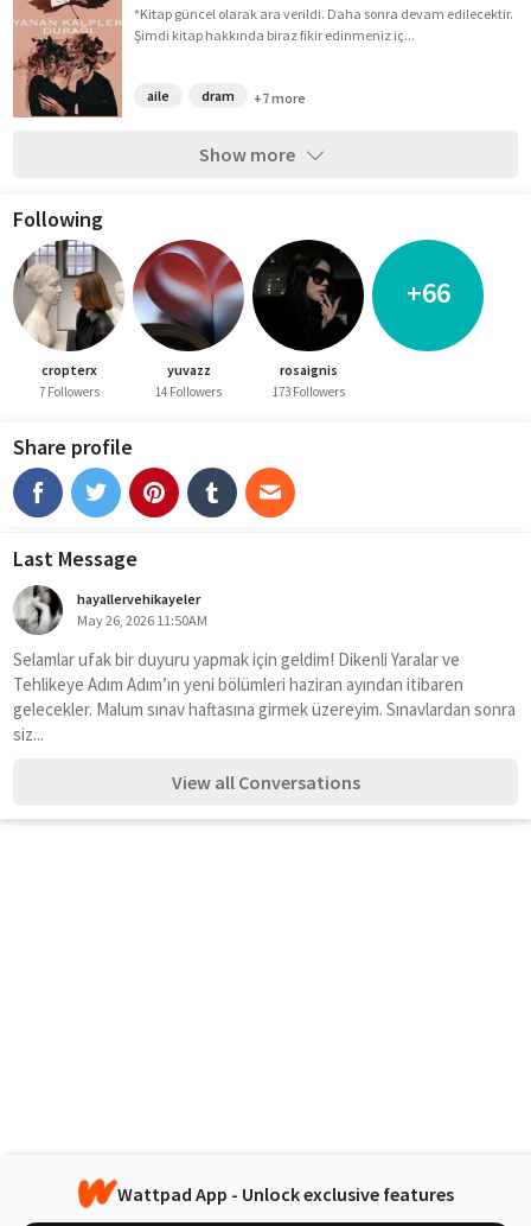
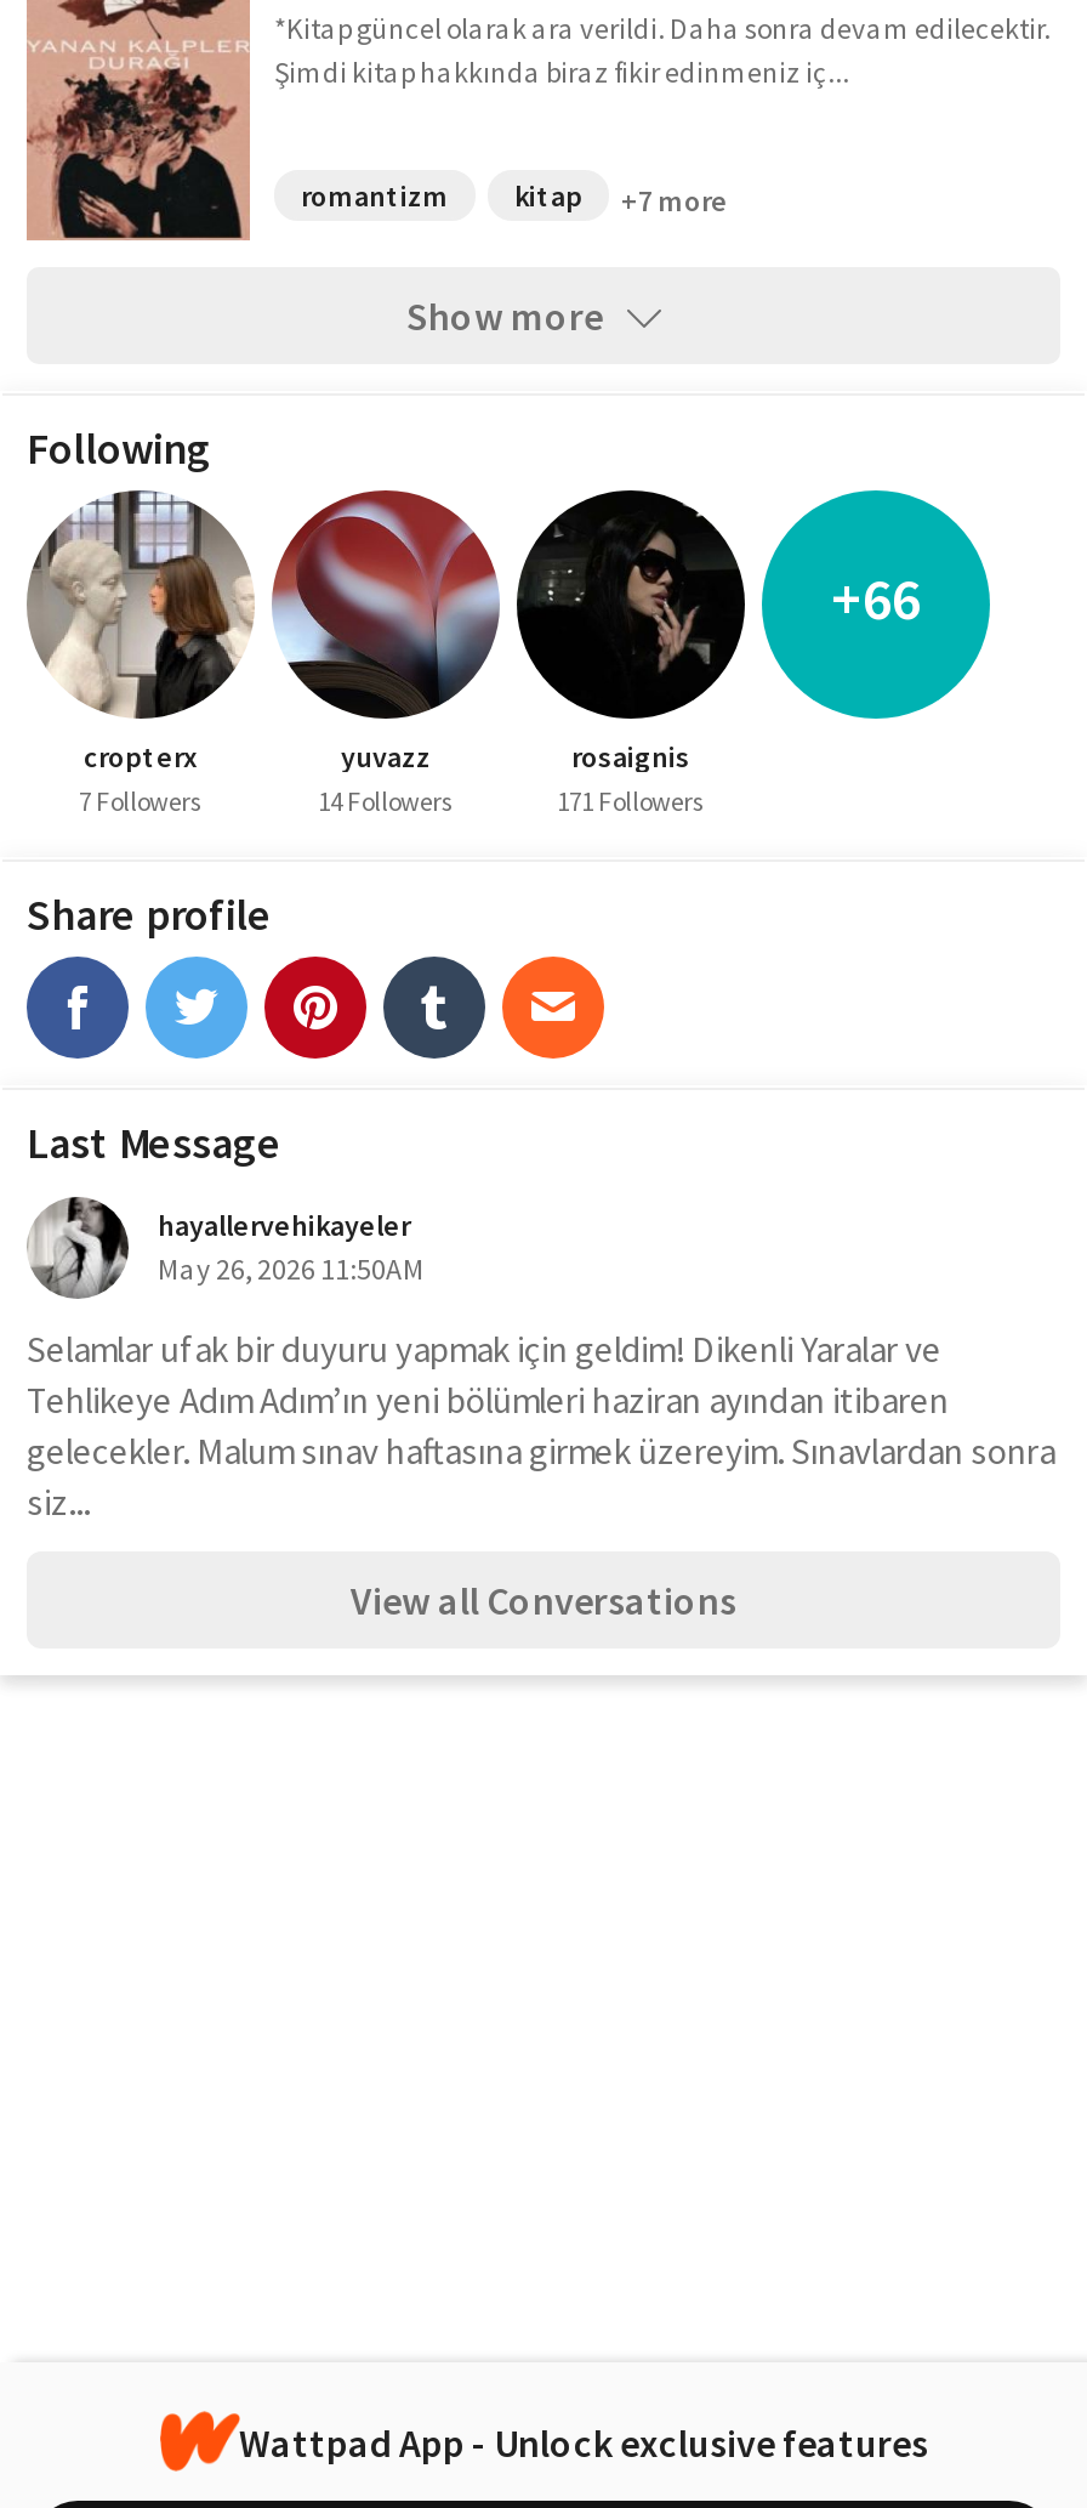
- aile
- dram
+ romantizm
+ kitap

- 173 Followers
+ 171 Followers
